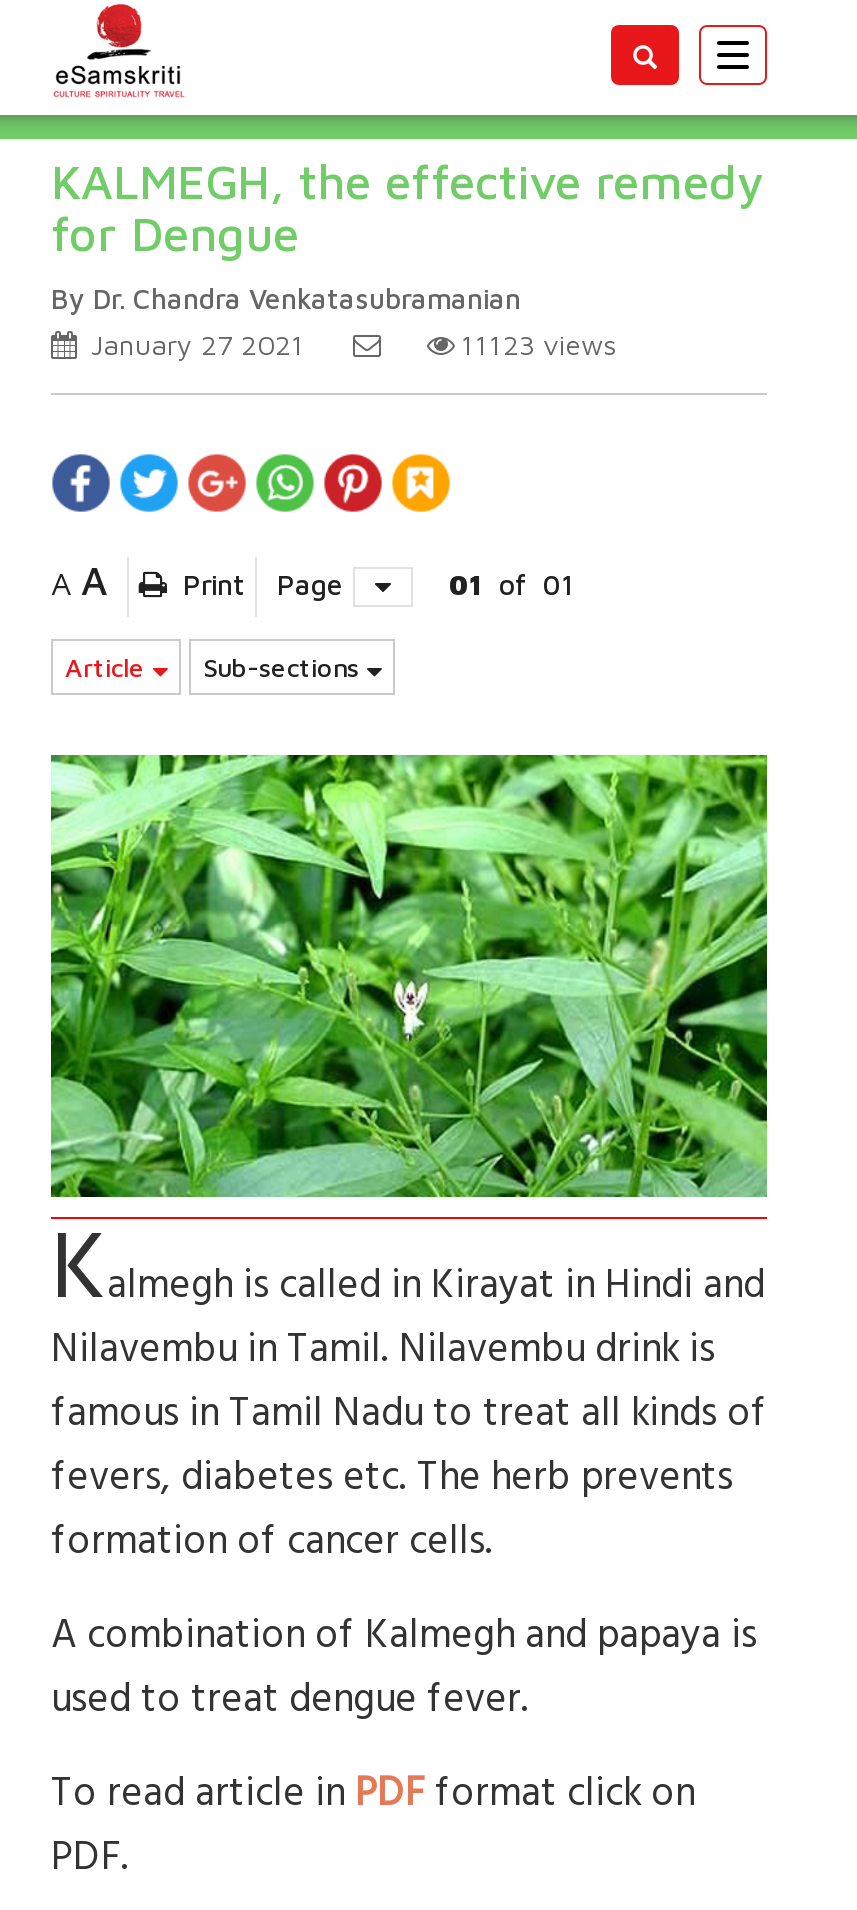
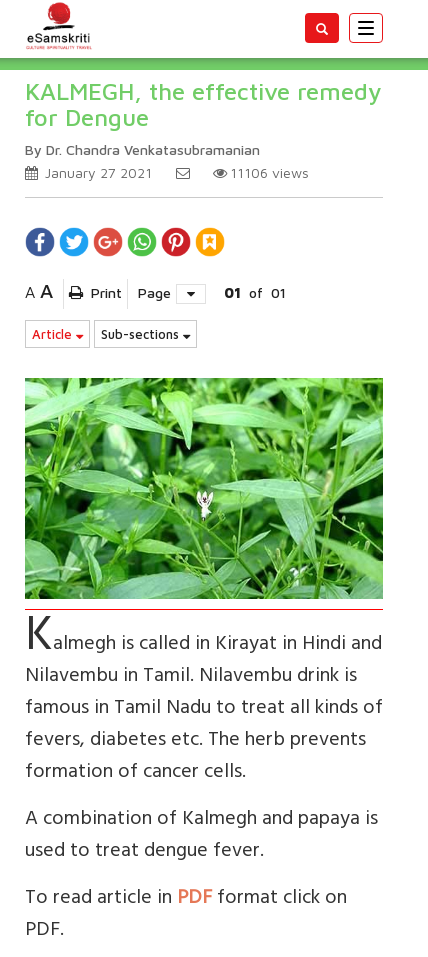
- 11123 views
+ 11106 views
